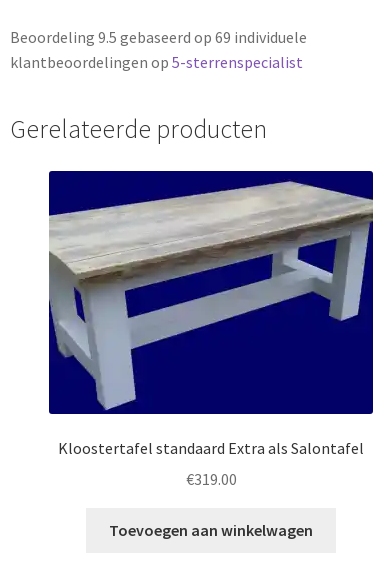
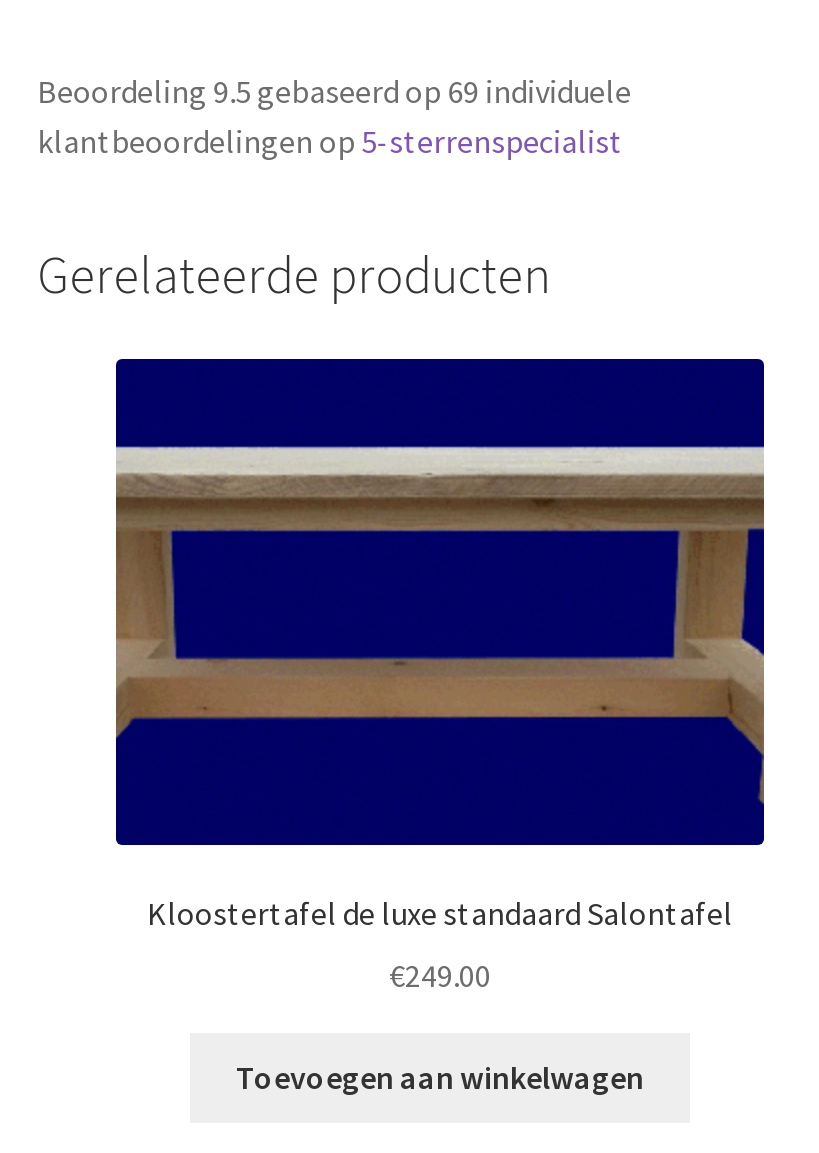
- [image]
- Kloostertafel standaard Extra als Salontafel
+ [image]
+ Kloostertafel de luxe standaard Salontafel

- €319.00
+ €249.00
